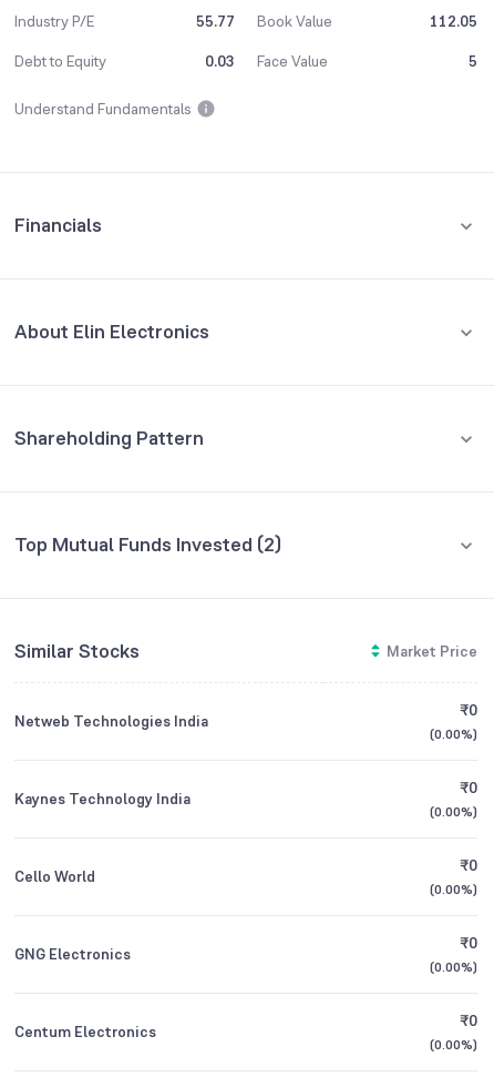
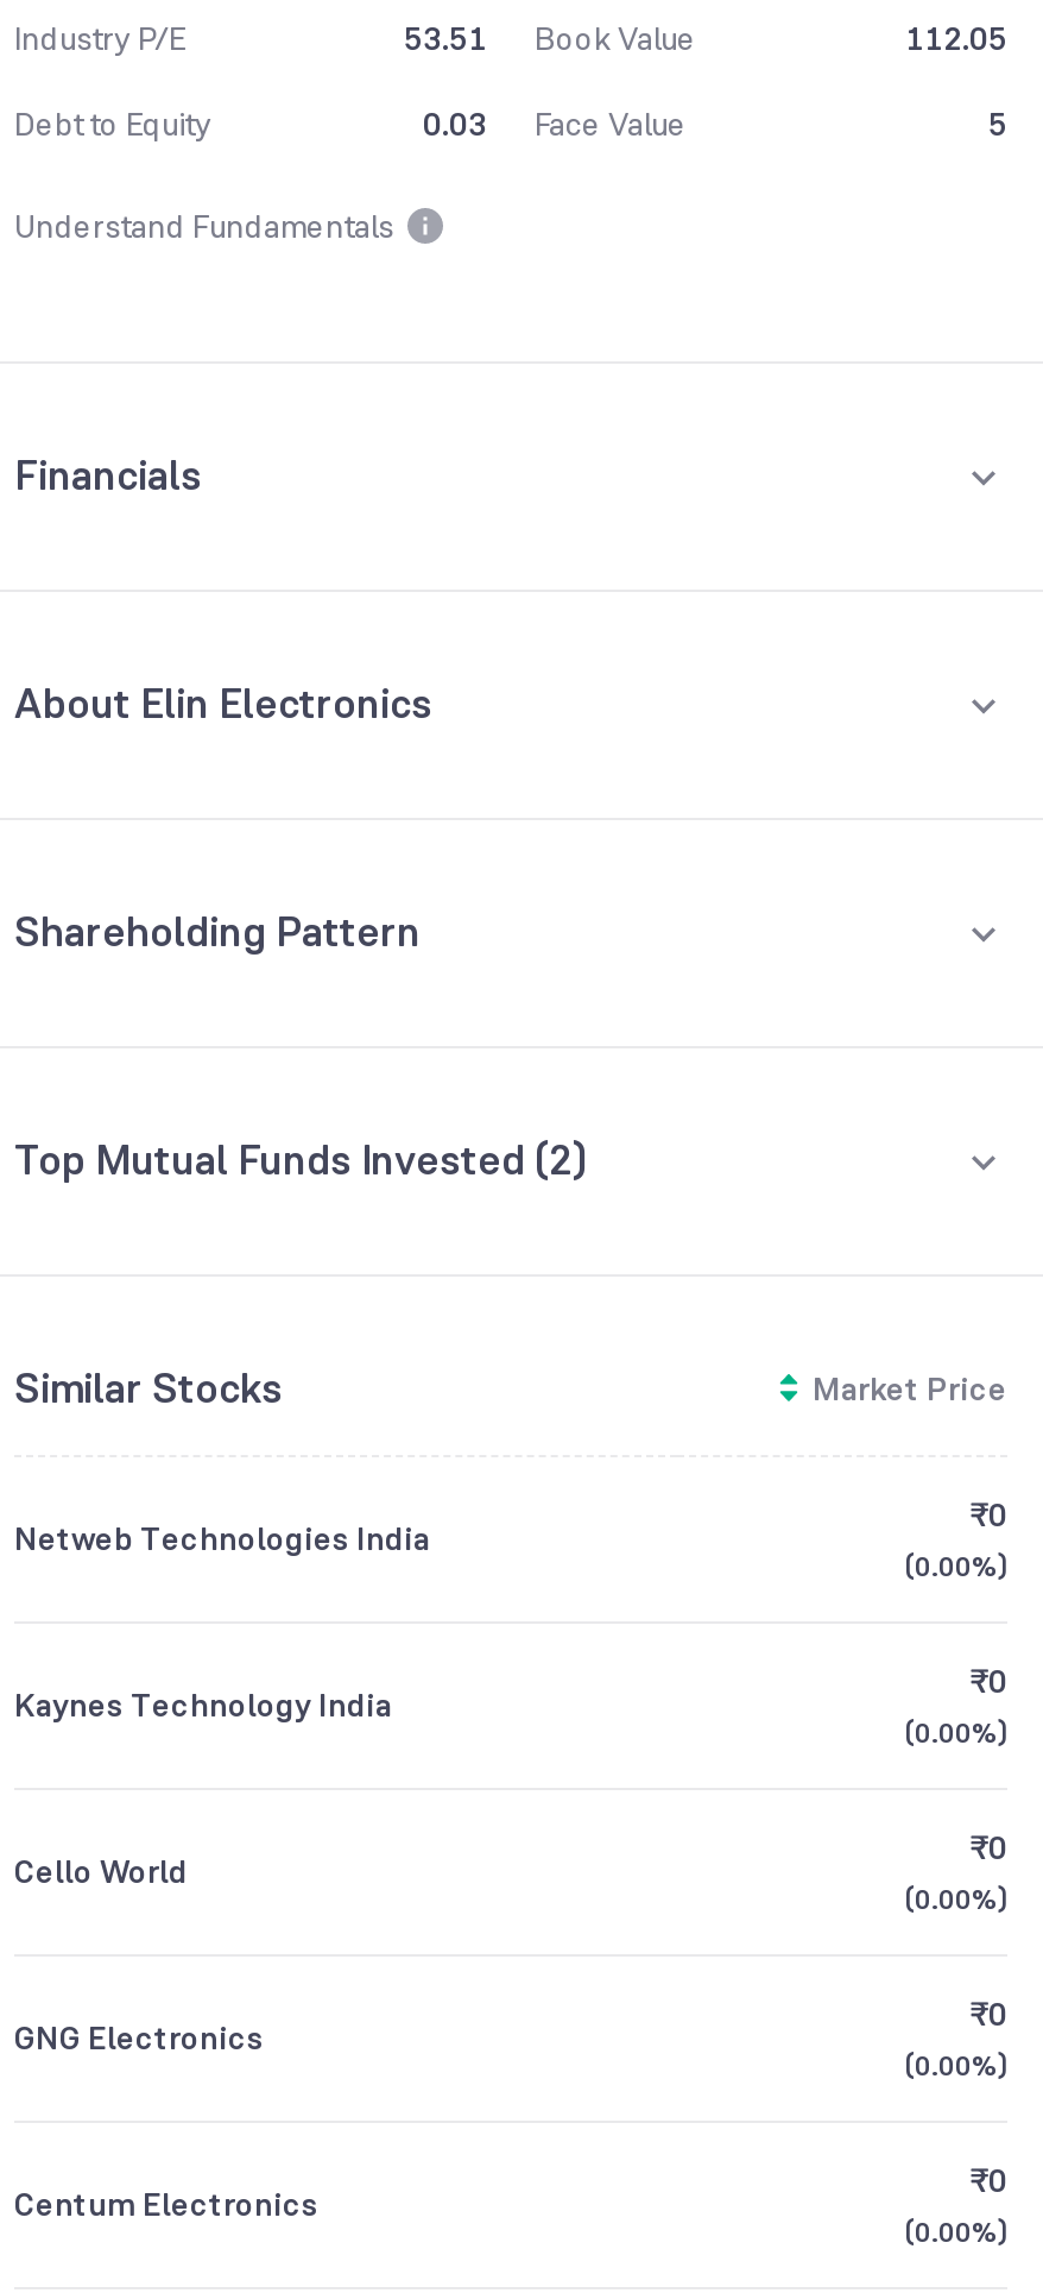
- 55.77 Book Value
+ 53.51 Book Value
